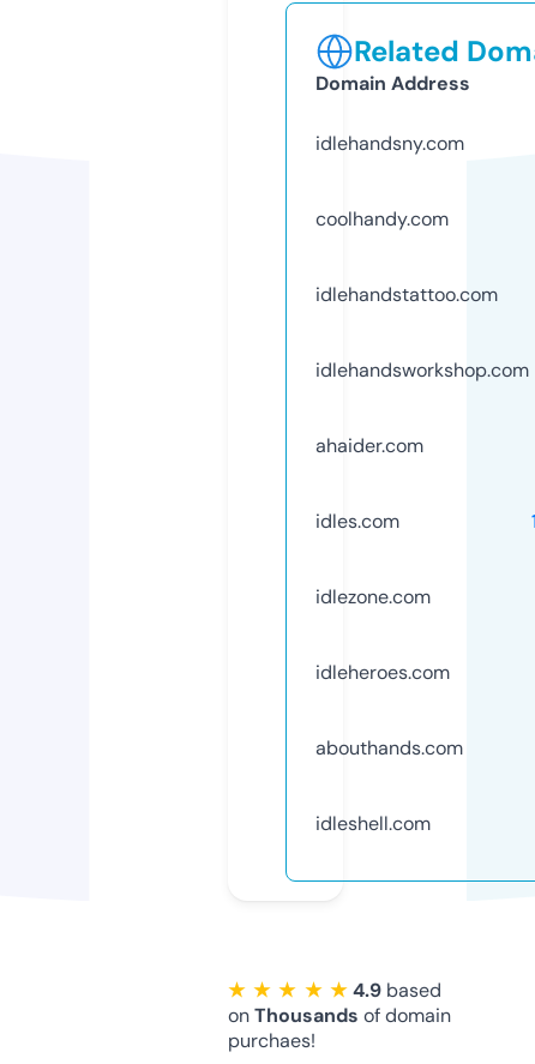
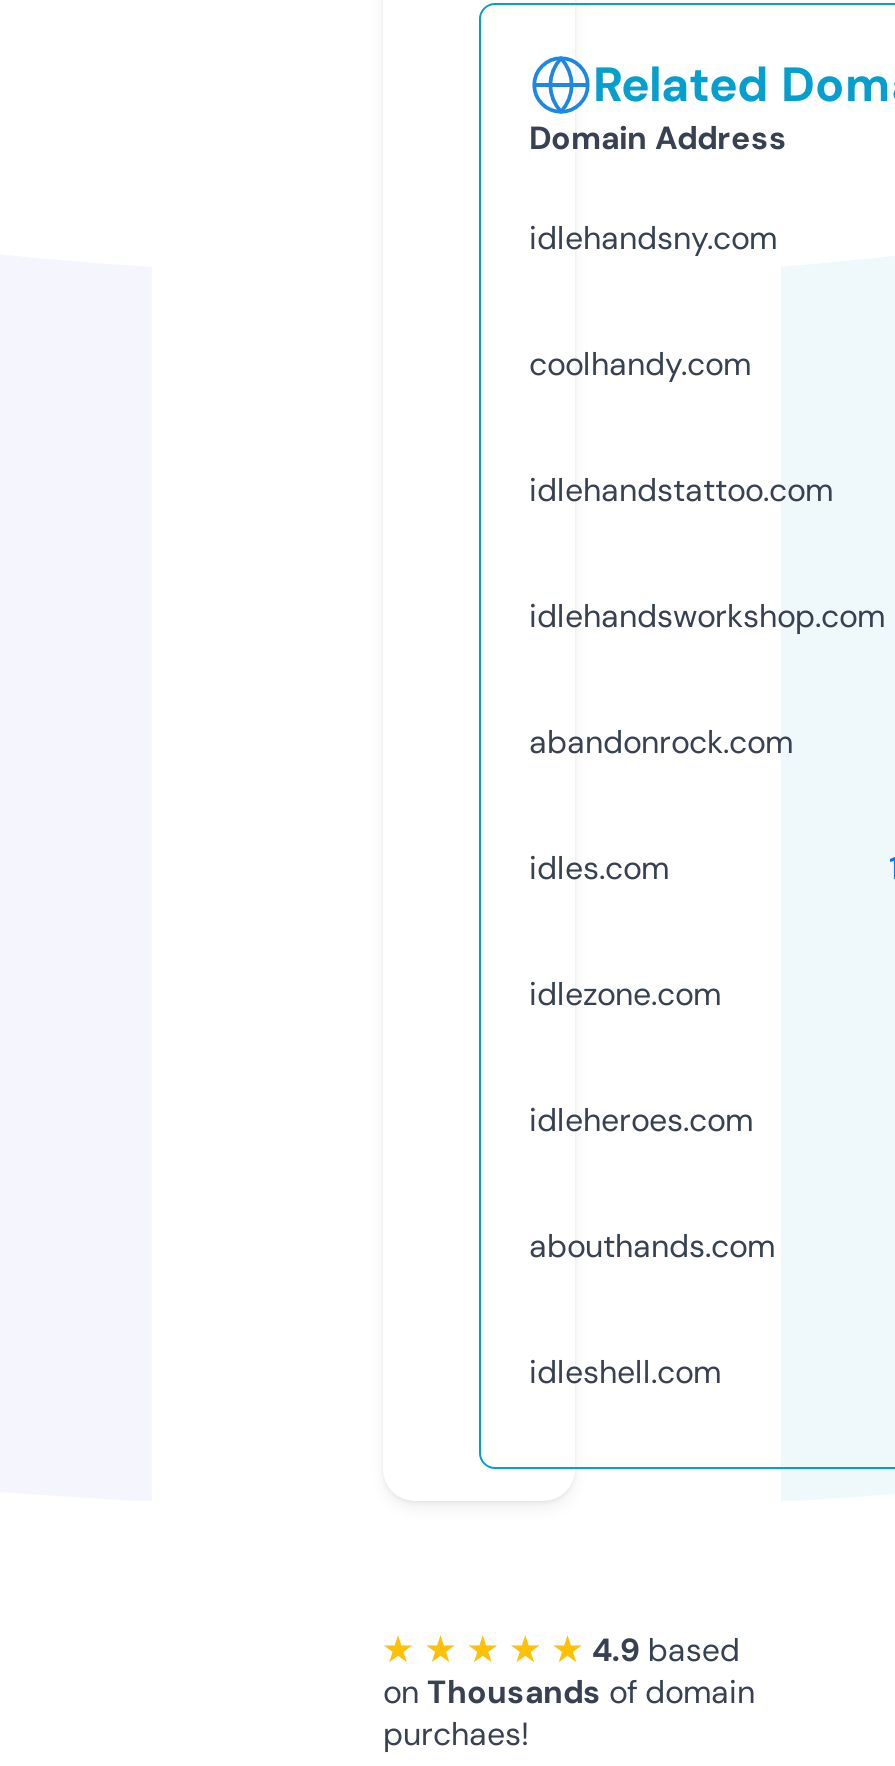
- ahaider.com
+ abandonrock.com
